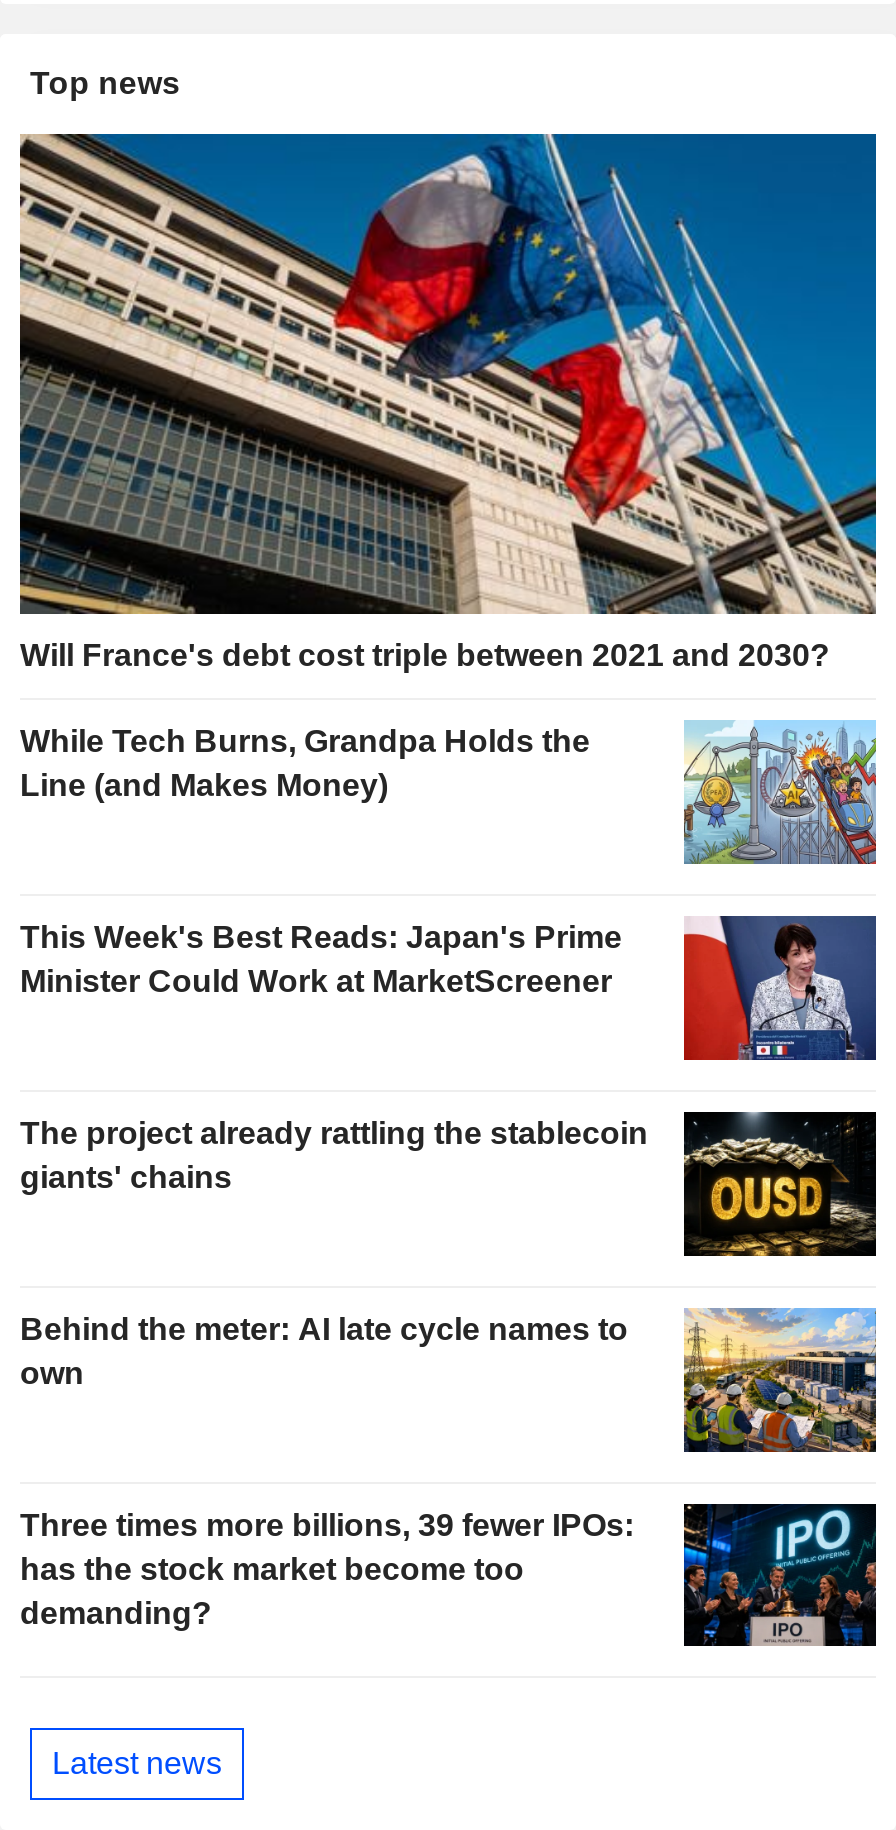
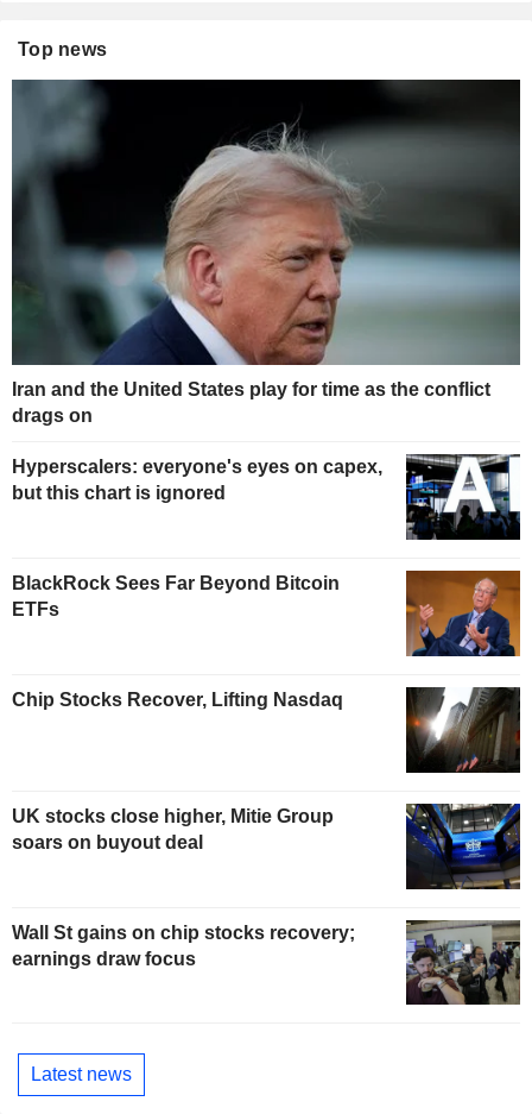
- [image]
- Will France's debt cost triple between 2021 and 2030?
+ [image]
+ Iran and the United States play for time as the conflict
+ drags on

- While Tech Burns, Grandpa Holds the
- Line (and Makes Money)
+ Hyperscalers: everyone's eyes on capex,
+ but this chart is ignored

- [image]
+ [image]

- This Week's Best Reads: Japan's Prime
- Minister Could Work at MarketScreener
+ BlackRock Sees Far Beyond Bitcoin
+ ETFs

- [image]
+ [image]

- The project already rattling the stablecoin
- giants' chains
+ Chip Stocks Recover, Lifting Nasdaq

- [image]
+ [image]

- Behind the meter: AI late cycle names to
- own
+ UK stocks close higher, Mitie Group
+ soars on buyout deal

- [image]
+ [image]

- Three times more billions, 39 fewer IPOs:
- has the stock market become too
- demanding?
+ Wall St gains on chip stocks recovery;
+ earnings draw focus

- [image]
+ [image]
